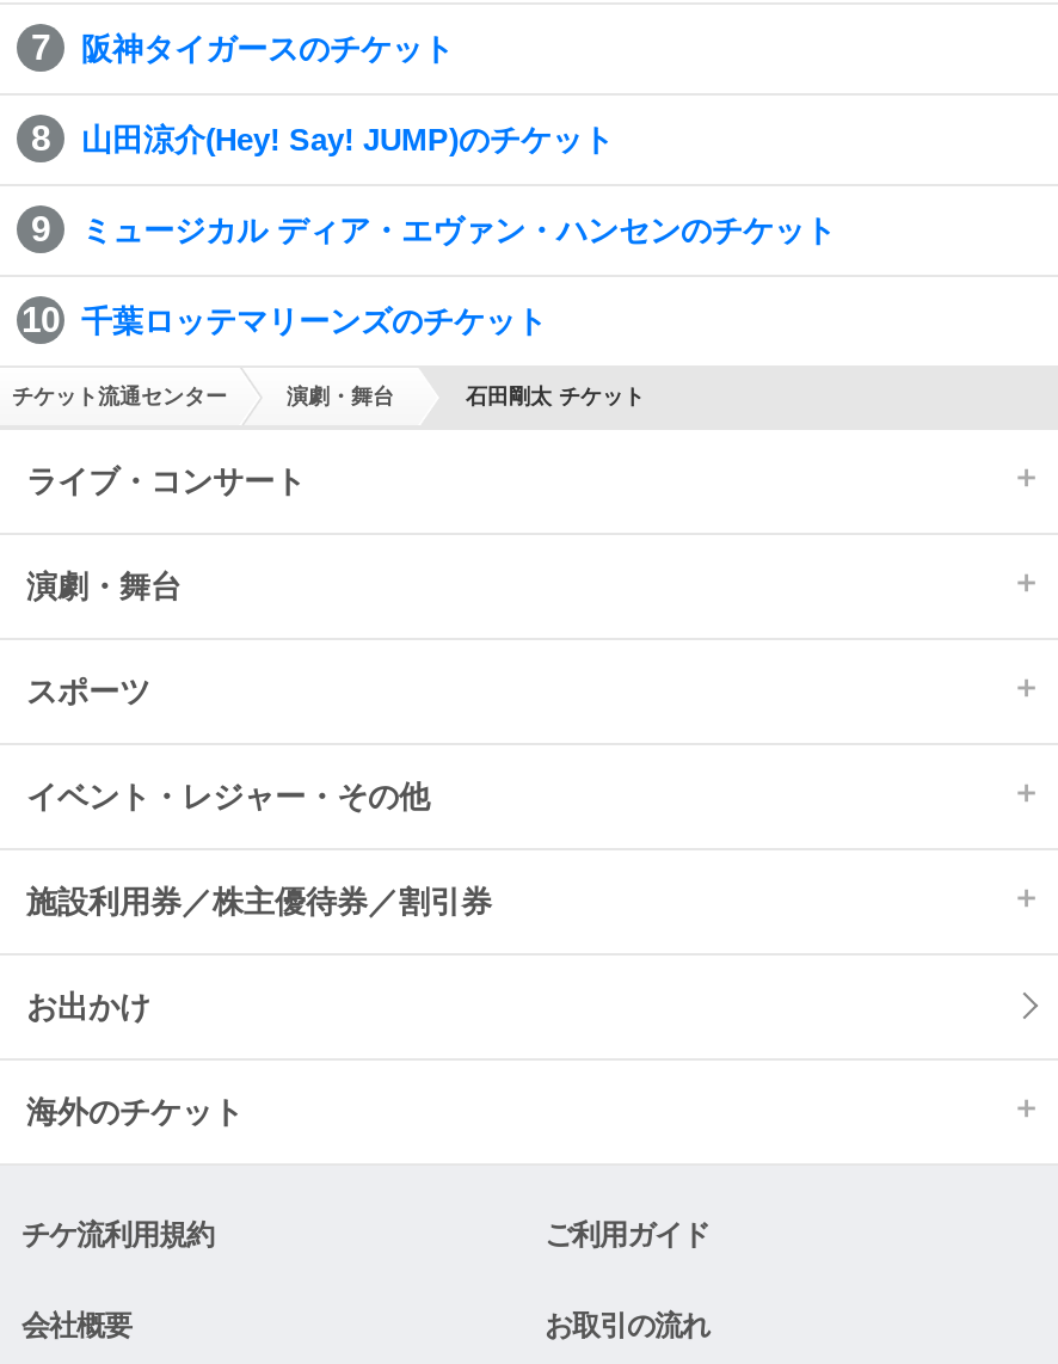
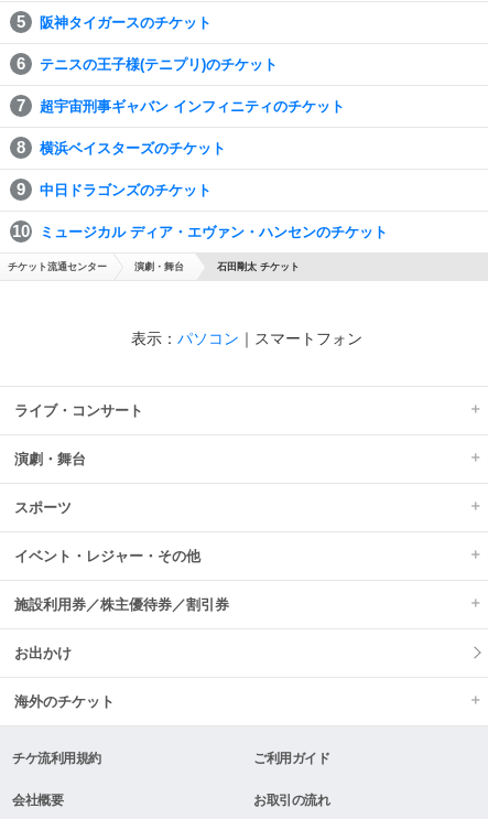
- 山田涼介(Hey! Say! JUMP)のチケット
+ テニスの王子様(テニプリ)のチケット
+ 超宇宙刑事ギャバン インフィニティのチケット
+ 横浜ベイスターズのチケット
+ 中日ドラゴンズのチケット

- 千葉ロッテマリーンズのチケット

+ 表示：パソコン｜スマートフォン
